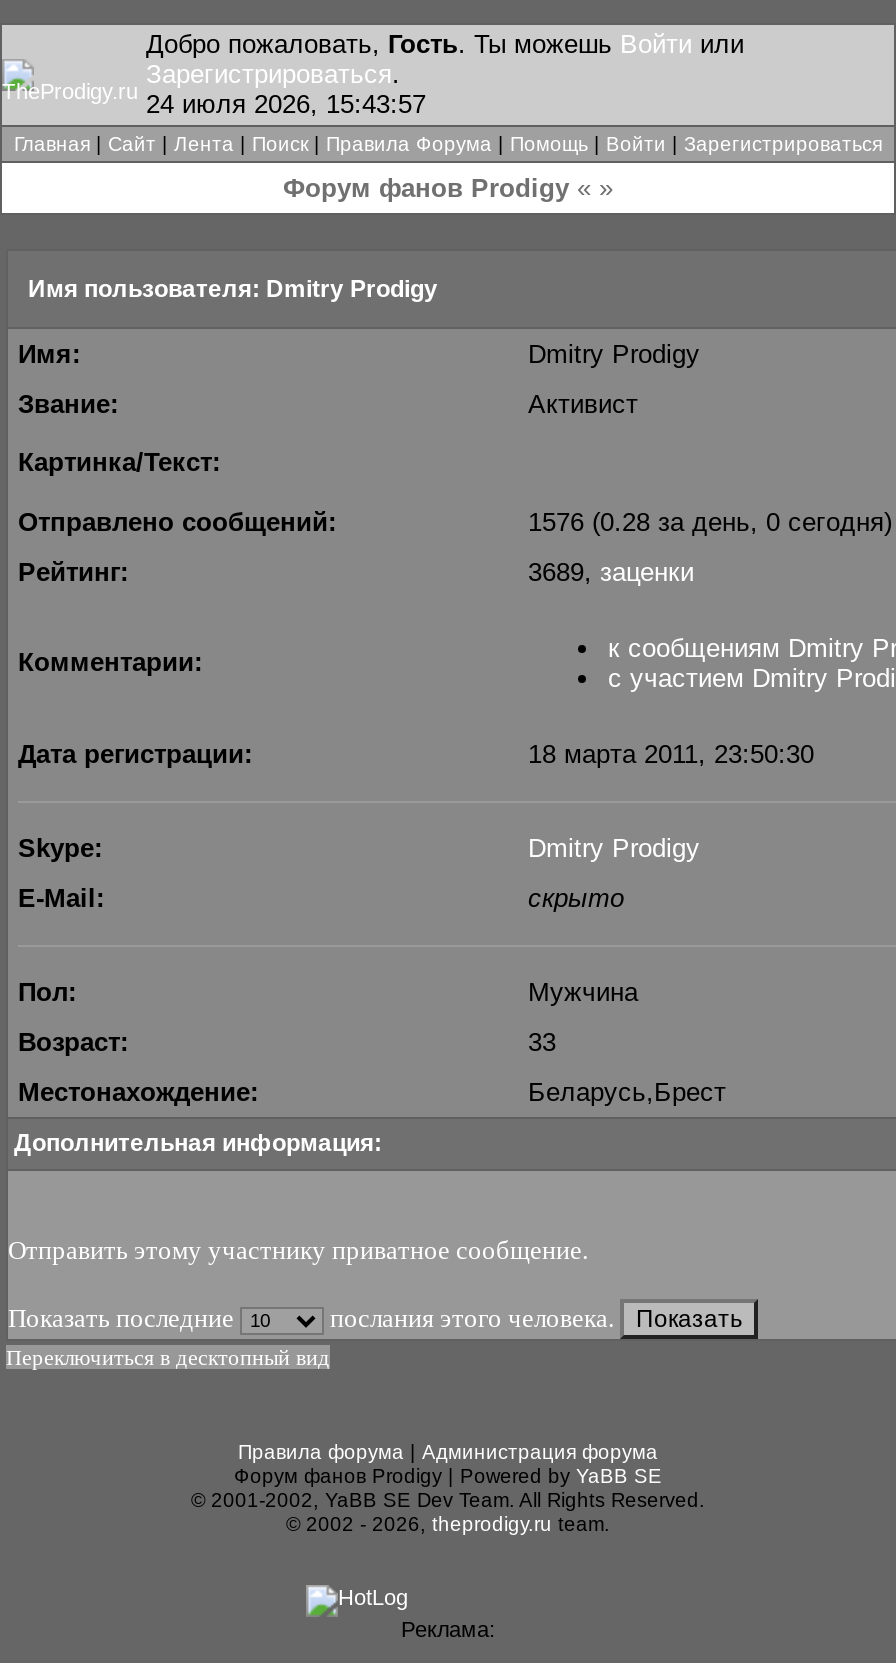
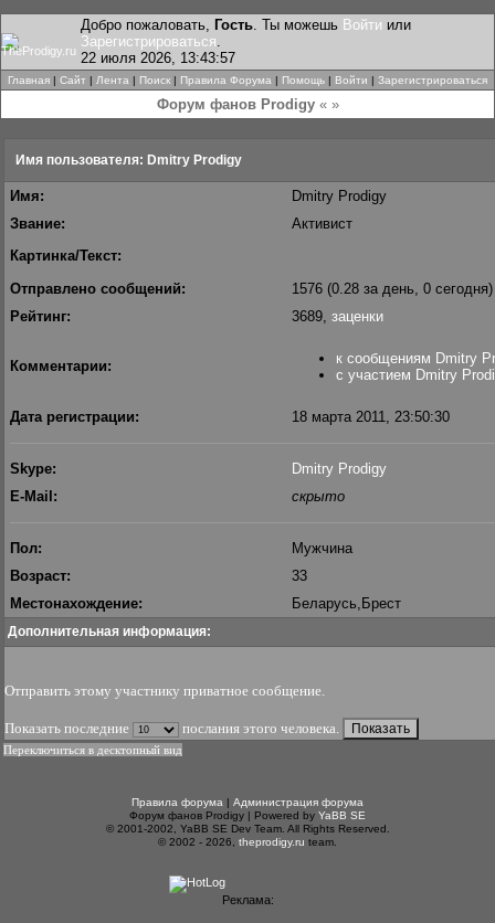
- 24 июля 2026, 15:43:57
+ 22 июля 2026, 13:43:57
